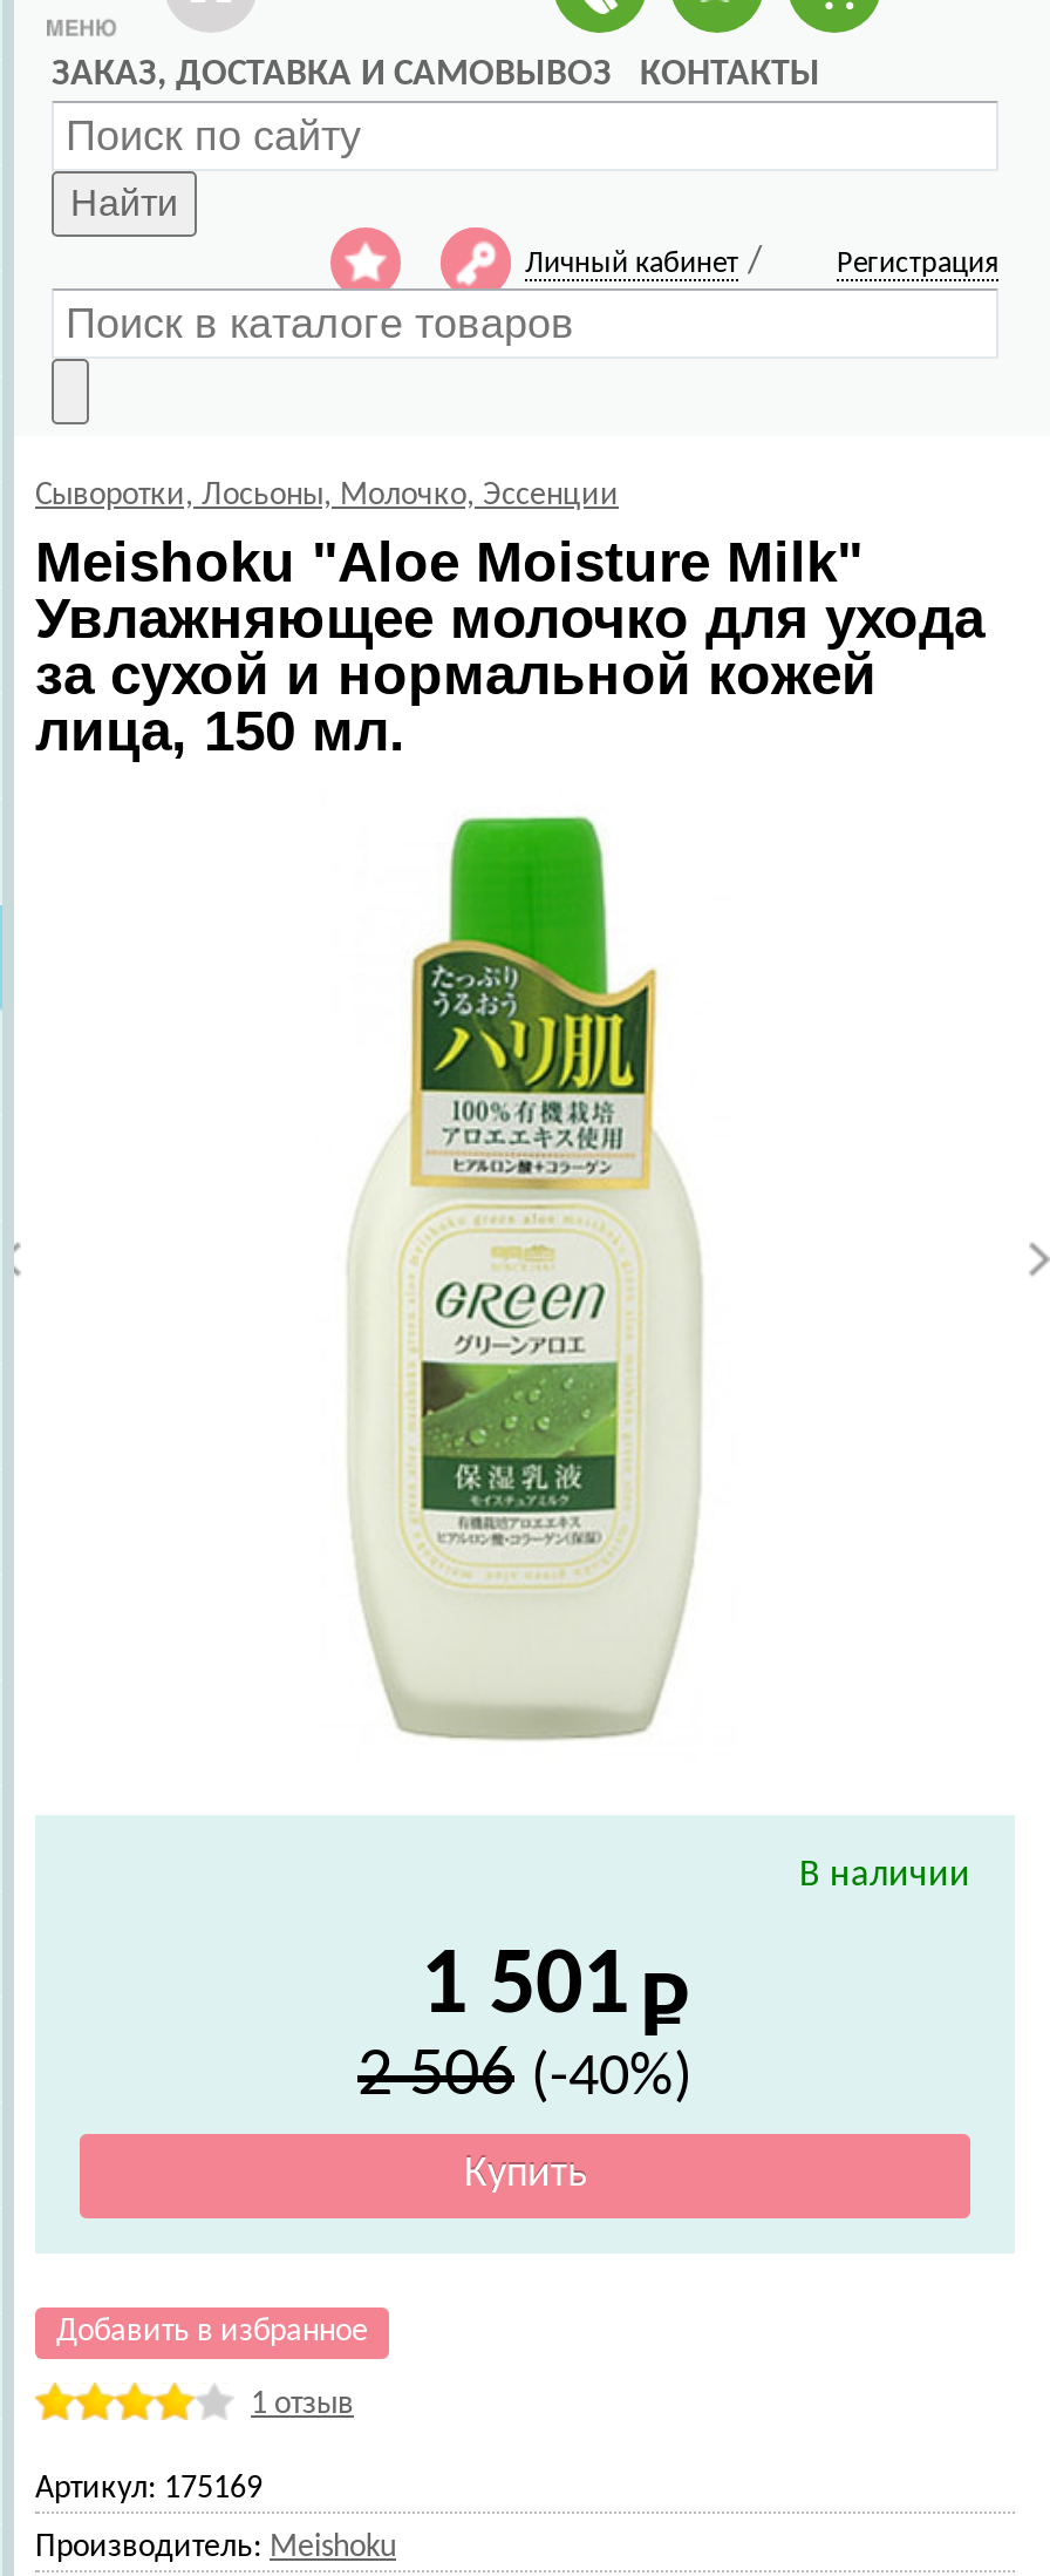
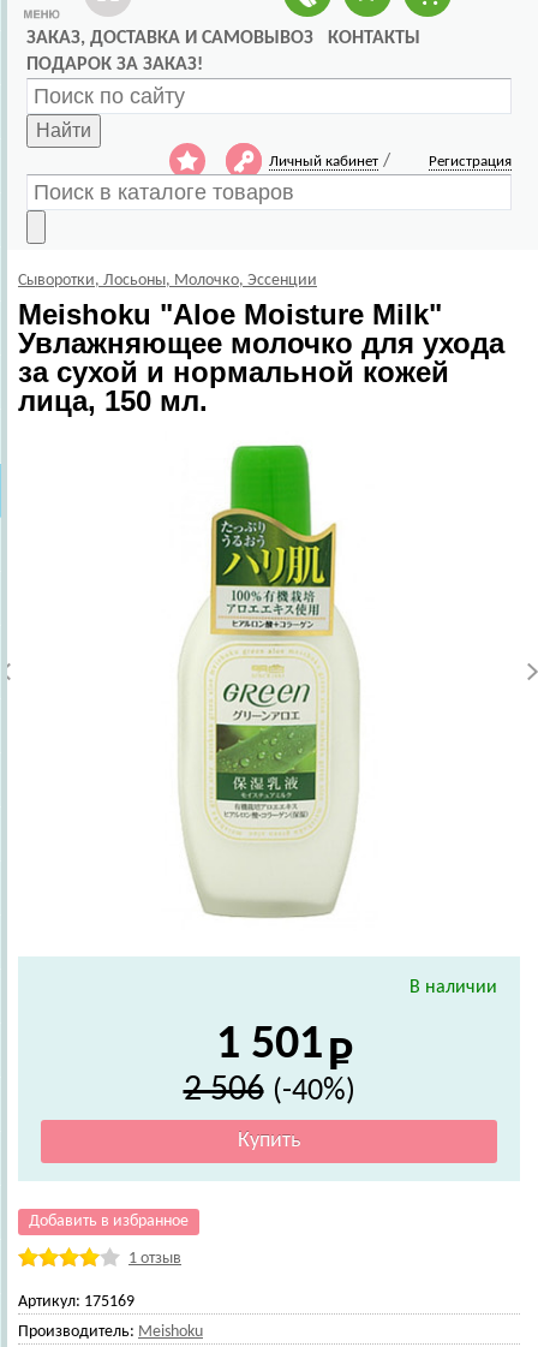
+ ПОДАРОК ЗА ЗАКАЗ!
